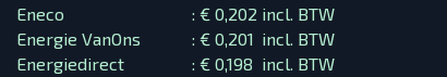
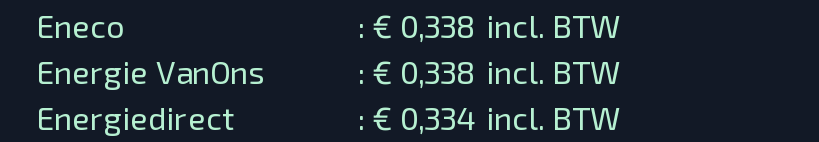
- : € 0,202 incl. BTW
+ : € 0,338 incl. BTW

- : € 0,201 incl. BTW
+ : € 0,338 incl. BTW

- : € 0,198 incl. BTW
+ : € 0,334 incl. BTW
